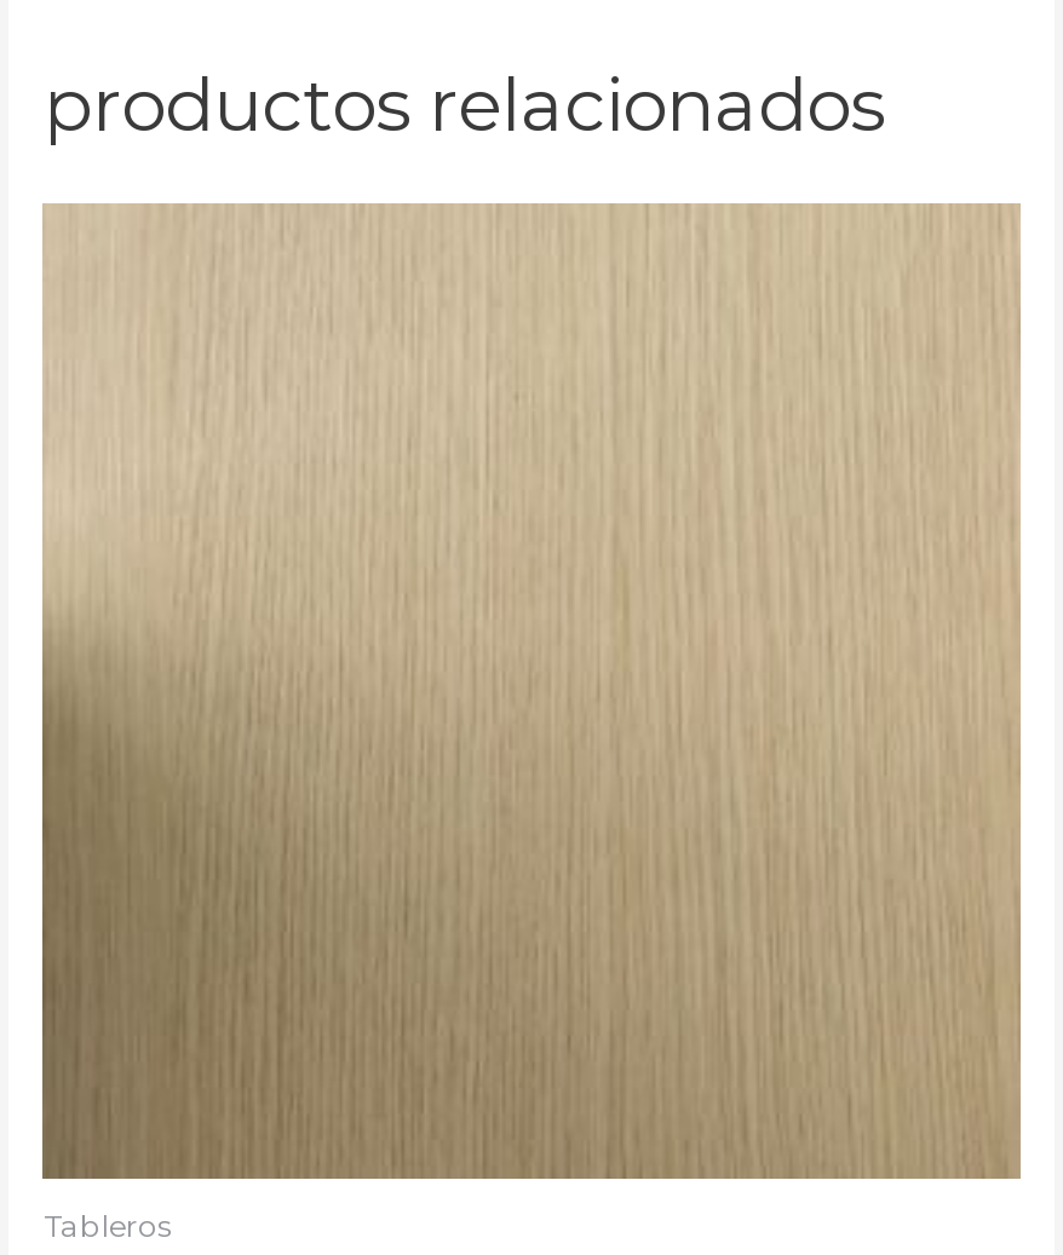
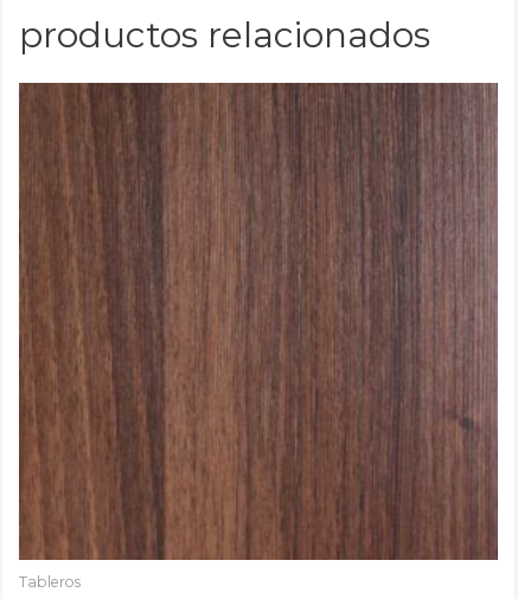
- [image]
+ [image]
